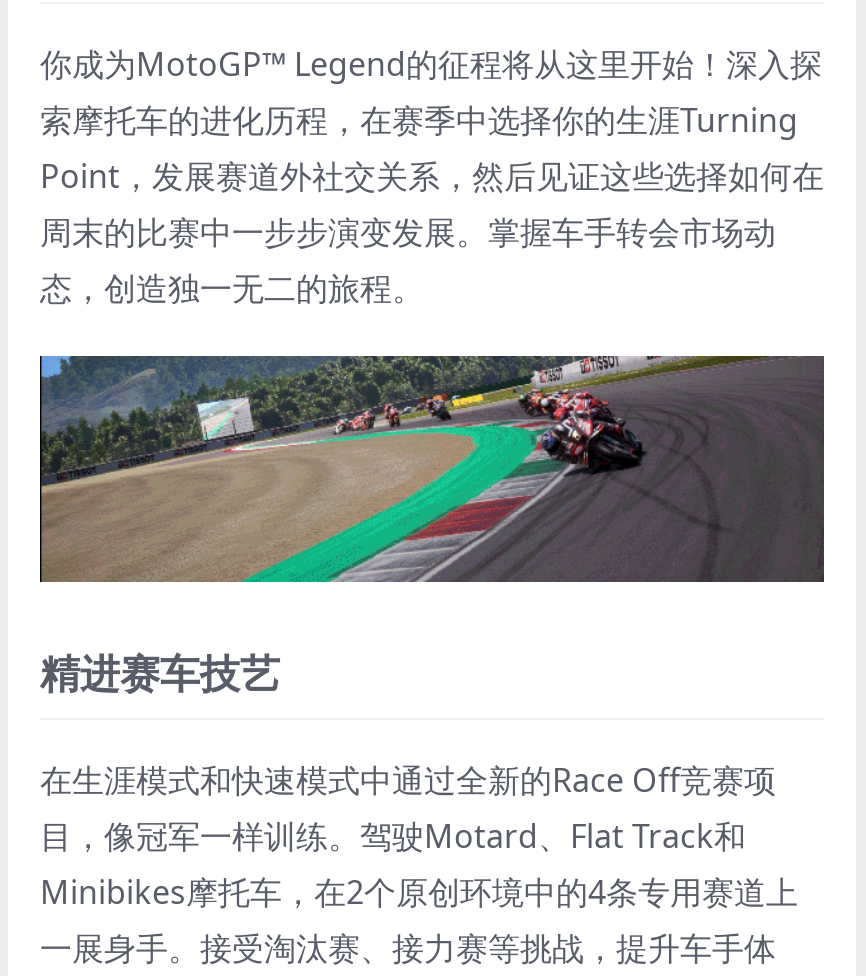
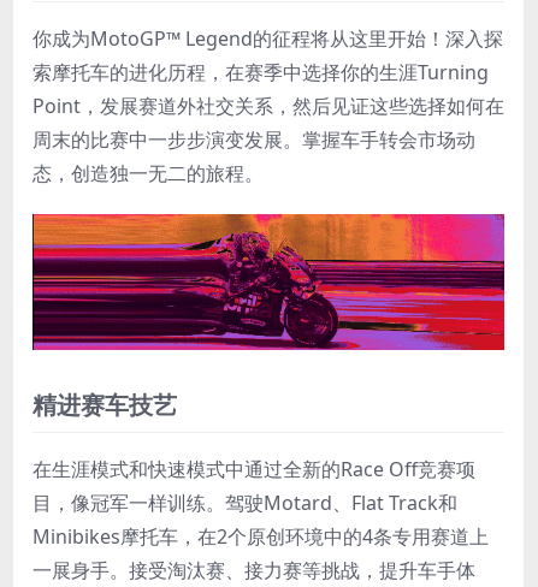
- [image]
+ [image]
